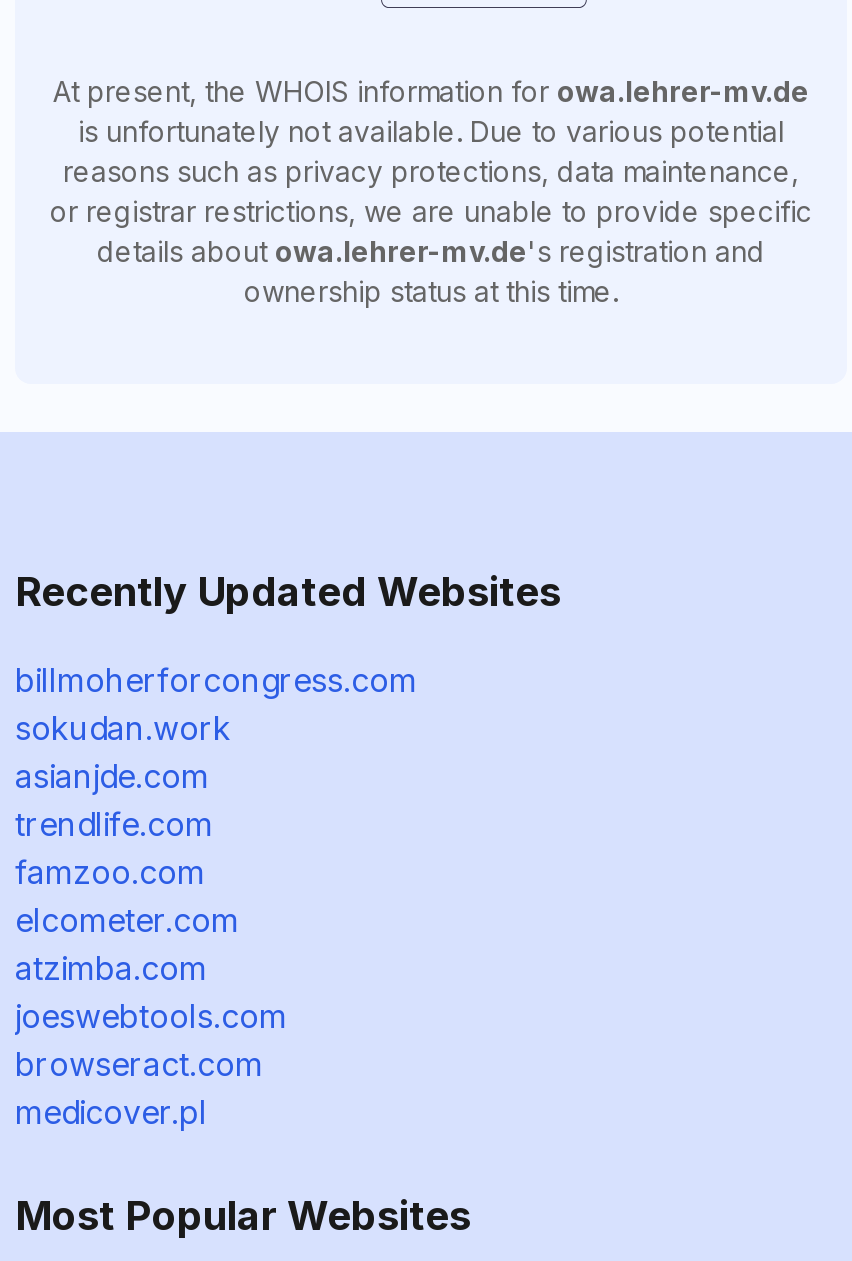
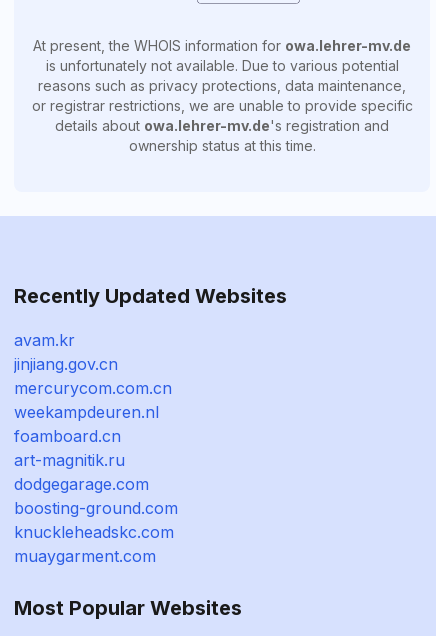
- billmoherforcongress.com
- sokudan.work
- asianjde.com
- trendlife.com
- famzoo.com
- elcometer.com
- atzimba.com
- joeswebtools.com
- browseract.com
- medicover.pl
+ avam.kr
+ jinjiang.gov.cn
+ mercurycom.com.cn
+ weekampdeuren.nl
+ foamboard.cn
+ art-magnitik.ru
+ dodgegarage.com
+ boosting-ground.com
+ knuckleheadskc.com
+ muaygarment.com
